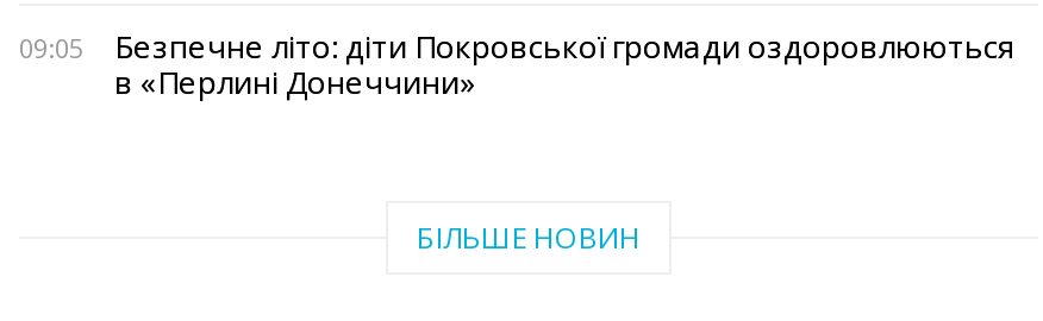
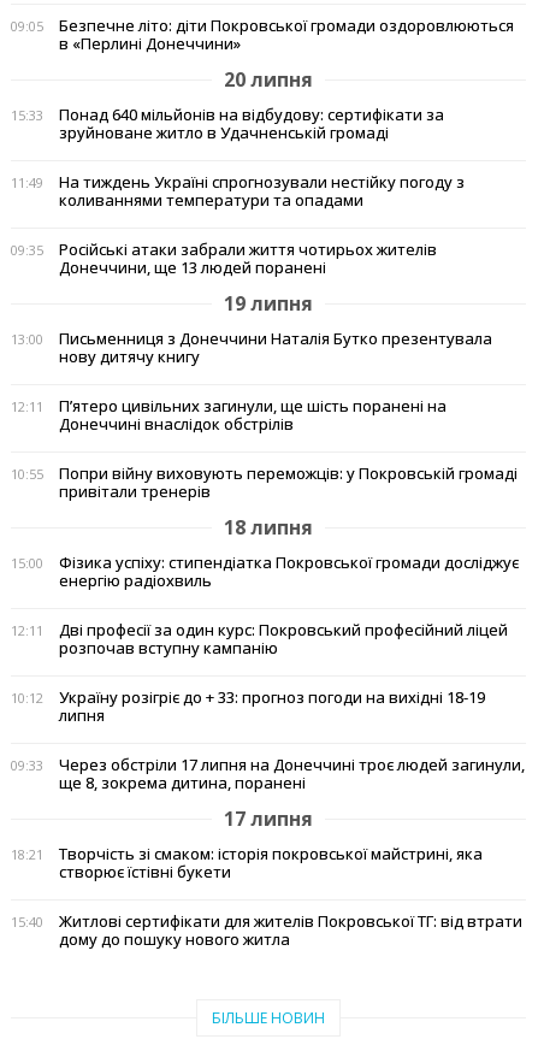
+ 20 липня
+ 15:33
+ Понад 640 мільйонів на відбудову: сертифікати за
+ зруйноване житло в Удачненській громаді
+ 11:49
+ На тиждень Україні спрогнозували нестійку погоду з
+ коливаннями температури та опадами
+ 09:35
+ Російські атаки забрали життя чотирьох жителів
+ Донеччини, ще 13 людей поранені
+ 19 липня
+ 13:00
+ Письменниця з Донеччини Наталія Бутко презентувала
+ нову дитячу книгу
+ 12:11
+ П’ятеро цивільних загинули, ще шість поранені на
+ Донеччині внаслідок обстрілів
+ 10:55
+ Попри війну виховують переможців: у Покровській громаді
+ привітали тренерів
+ 18 липня
+ 15:00
+ Фізика успіху: стипендіатка Покровської громади досліджує
+ енергію радіохвиль
+ 12:11
+ Дві професії за один курс: Покровський професійний ліцей
+ розпочав вступну кампанію
+ 10:12
+ Україну розігріє до + 33: прогноз погоди на вихідні 18-19
+ липня
+ 09:33
+ Через обстріли 17 липня на Донеччині троє людей загинули,
+ ще 8, зокрема дитина, поранені
+ 17 липня
+ 18:21
+ Творчість зі смаком: історія покровської майстрині, яка
+ створює їстівні букети
+ 15:40
+ Житлові сертифікати для жителів Покровської ТГ: від втрати
+ дому до пошуку нового житла
